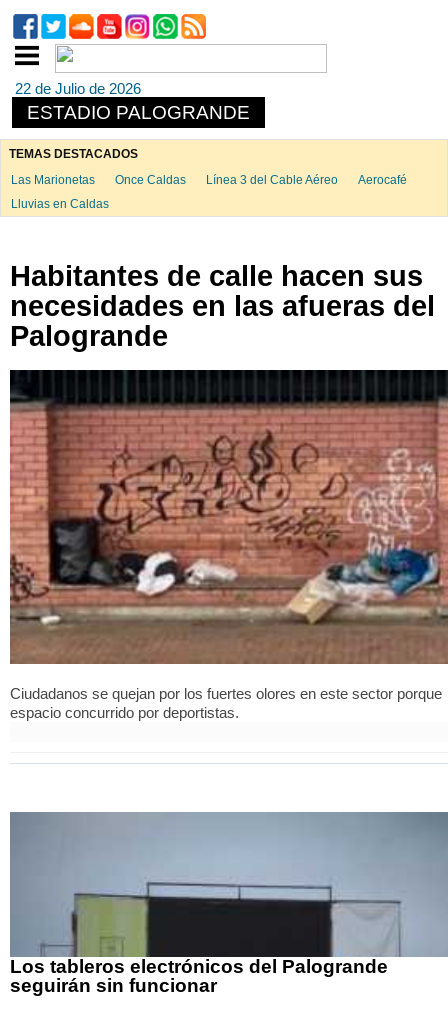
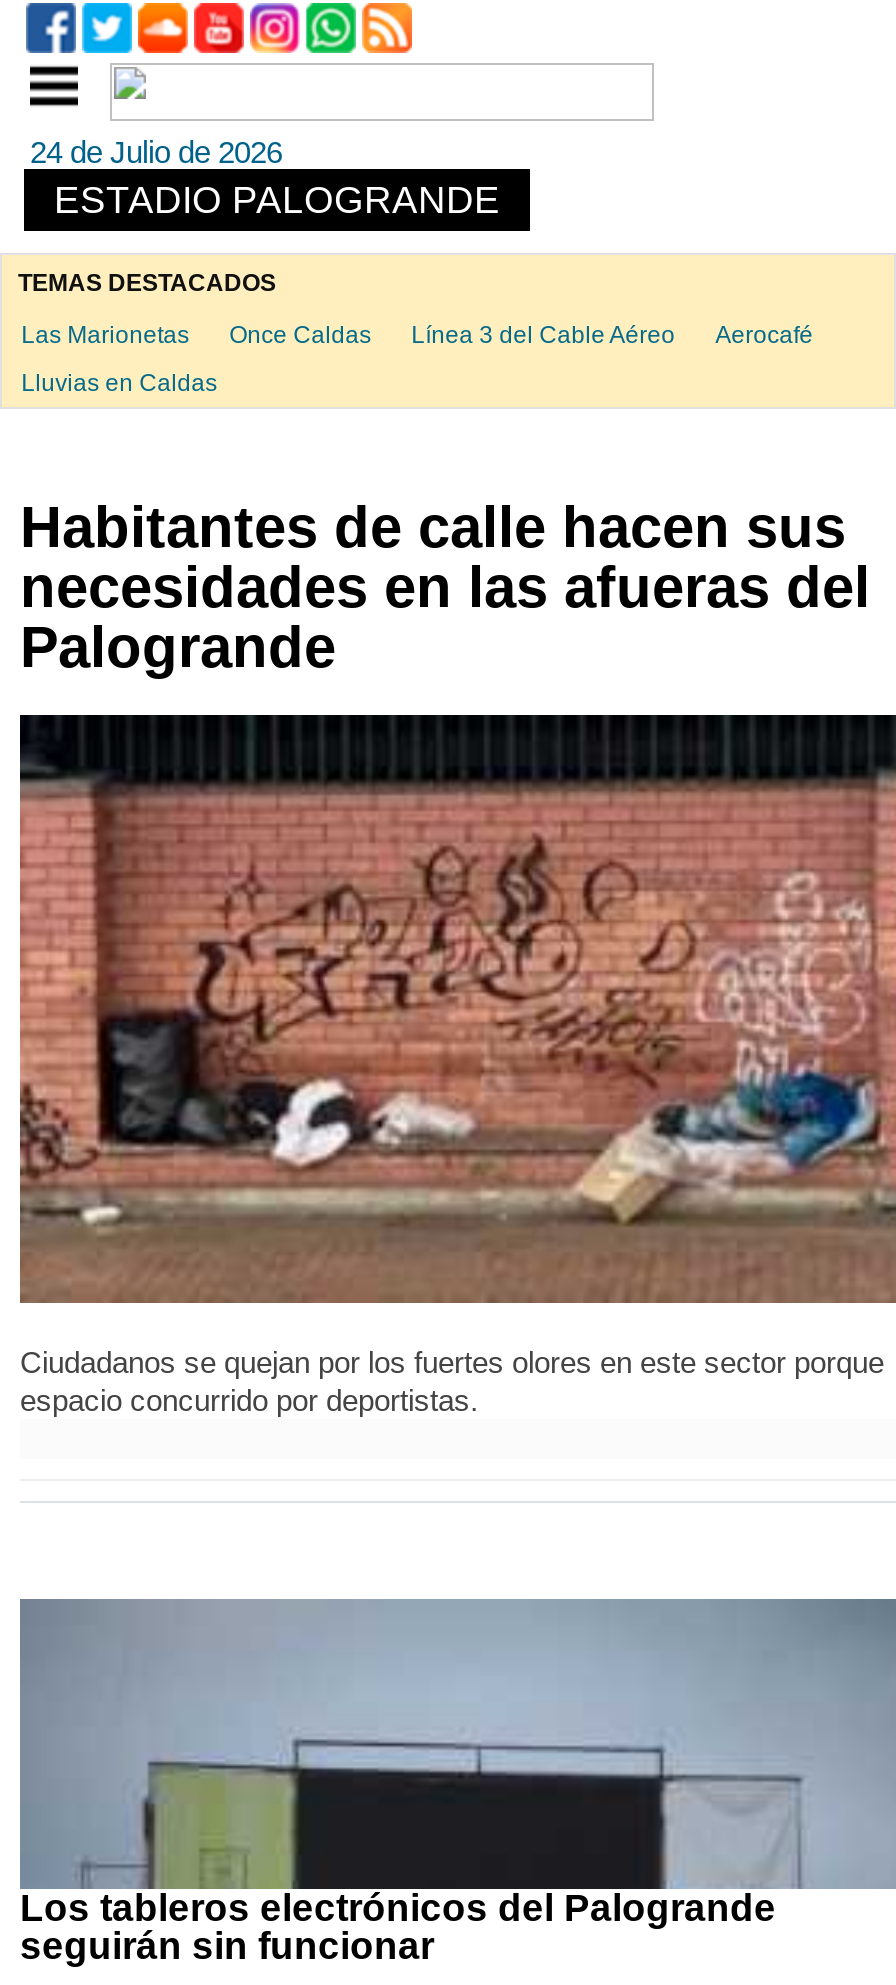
- 22 de Julio de 2026
+ 24 de Julio de 2026
